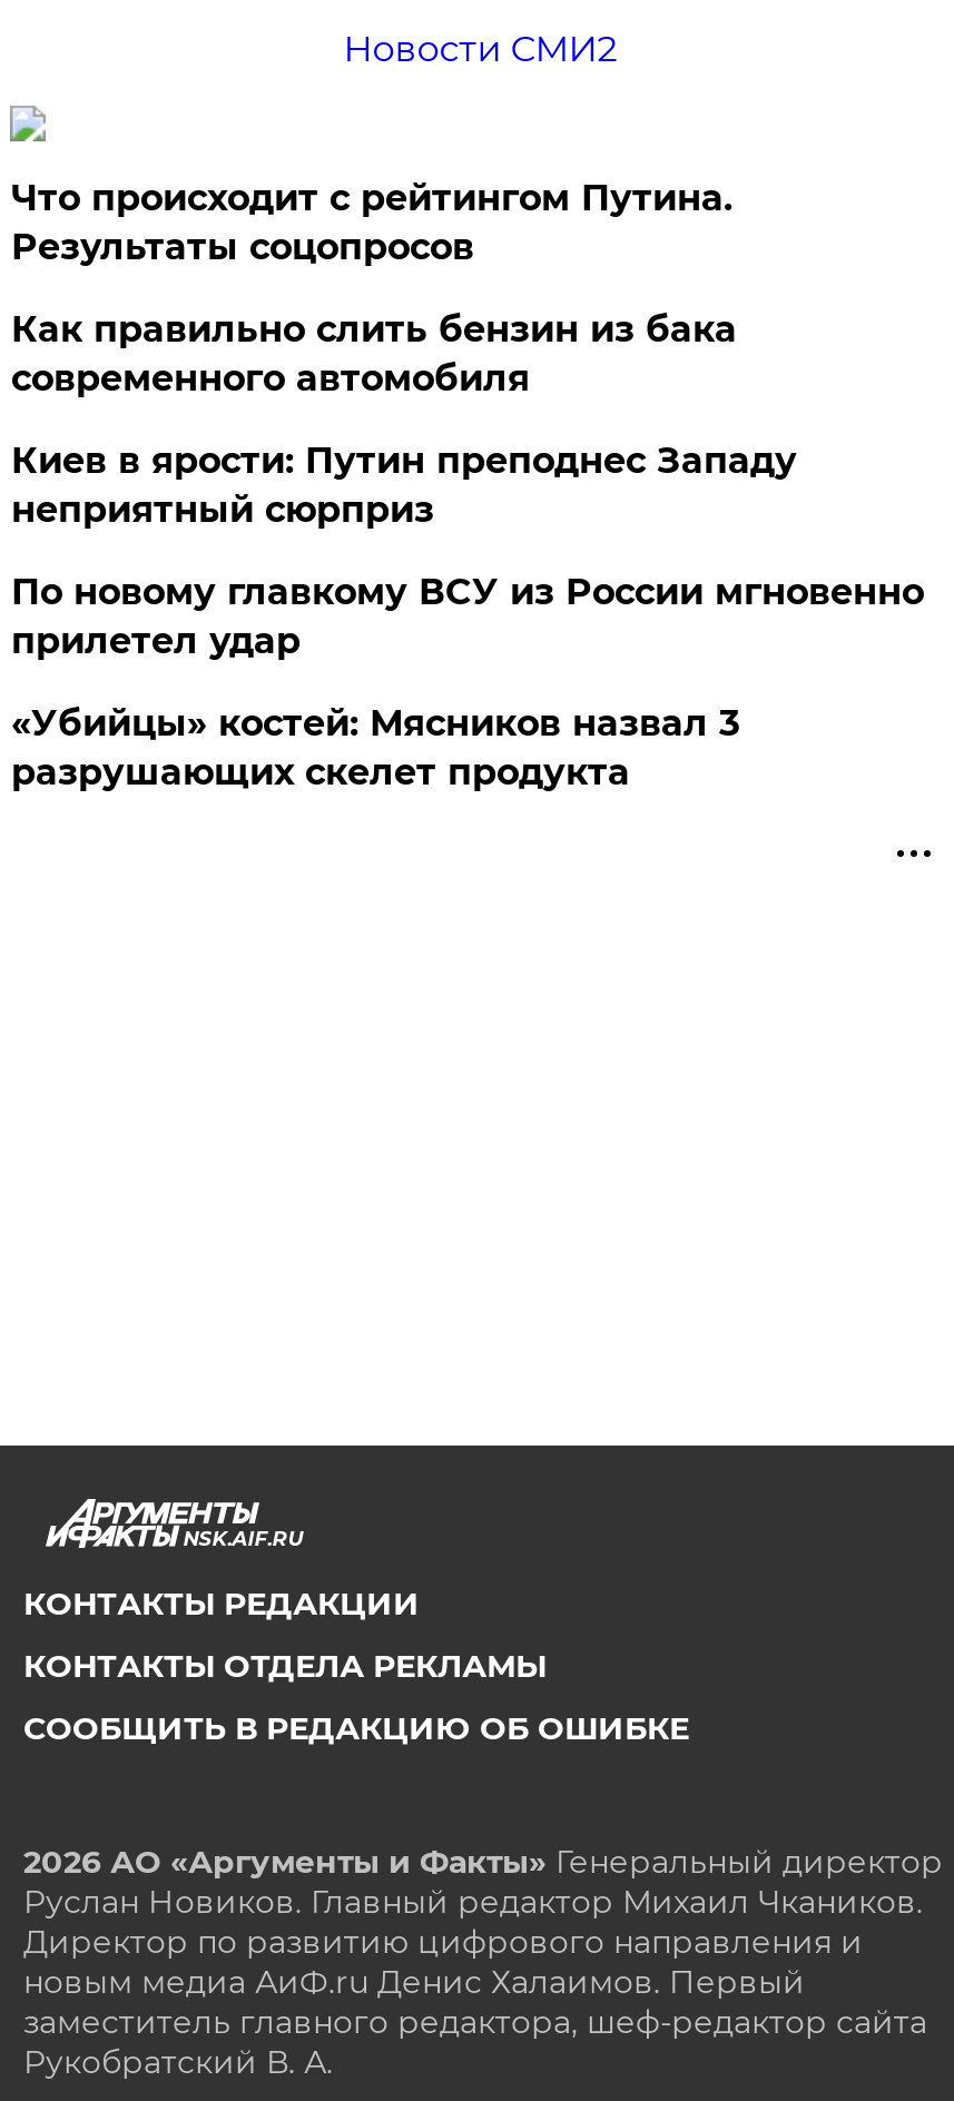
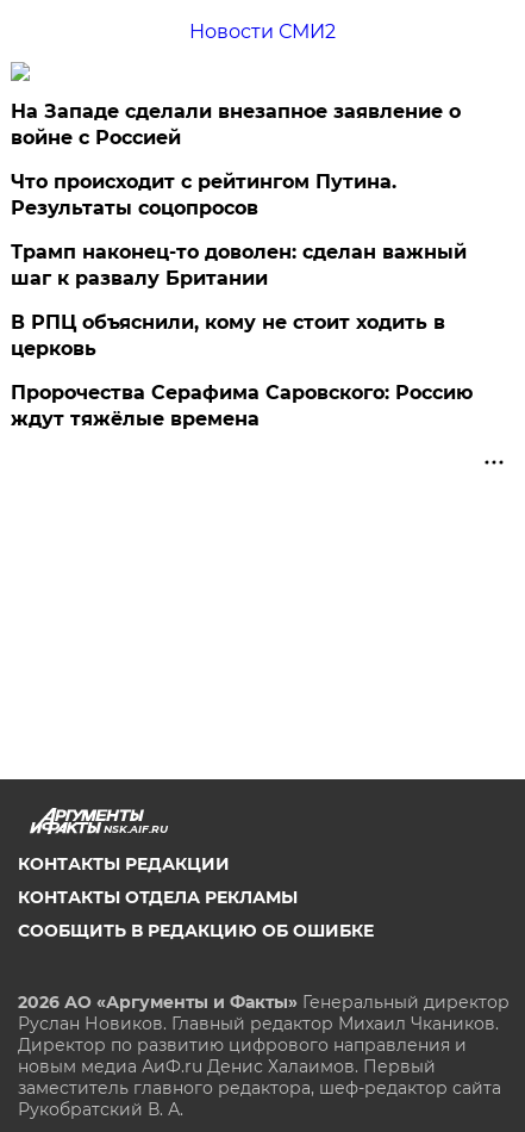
+ На Западе сделали внезапное заявление о
+ войне с Россией

moved down: Что происходит с рейтингом Путина. | Результаты соцопросов

- Как правильно слить бензин из бака
- современного автомобиля
- Киев в ярости: Путин преподнес Западу
- неприятный сюрприз
- По новому главкому ВСУ из России мгновенно
- прилетел удар
- «Убийцы» костей: Мясников назвал 3
- разрушающих скелет продукта
+ Трамп наконец-то доволен: сделан важный
+ шаг к развалу Британии
+ В РПЦ объяснили, кому не стоит ходить в
+ церковь
+ Пророчества Серафима Саровского: Россию
+ ждут тяжёлые времена
